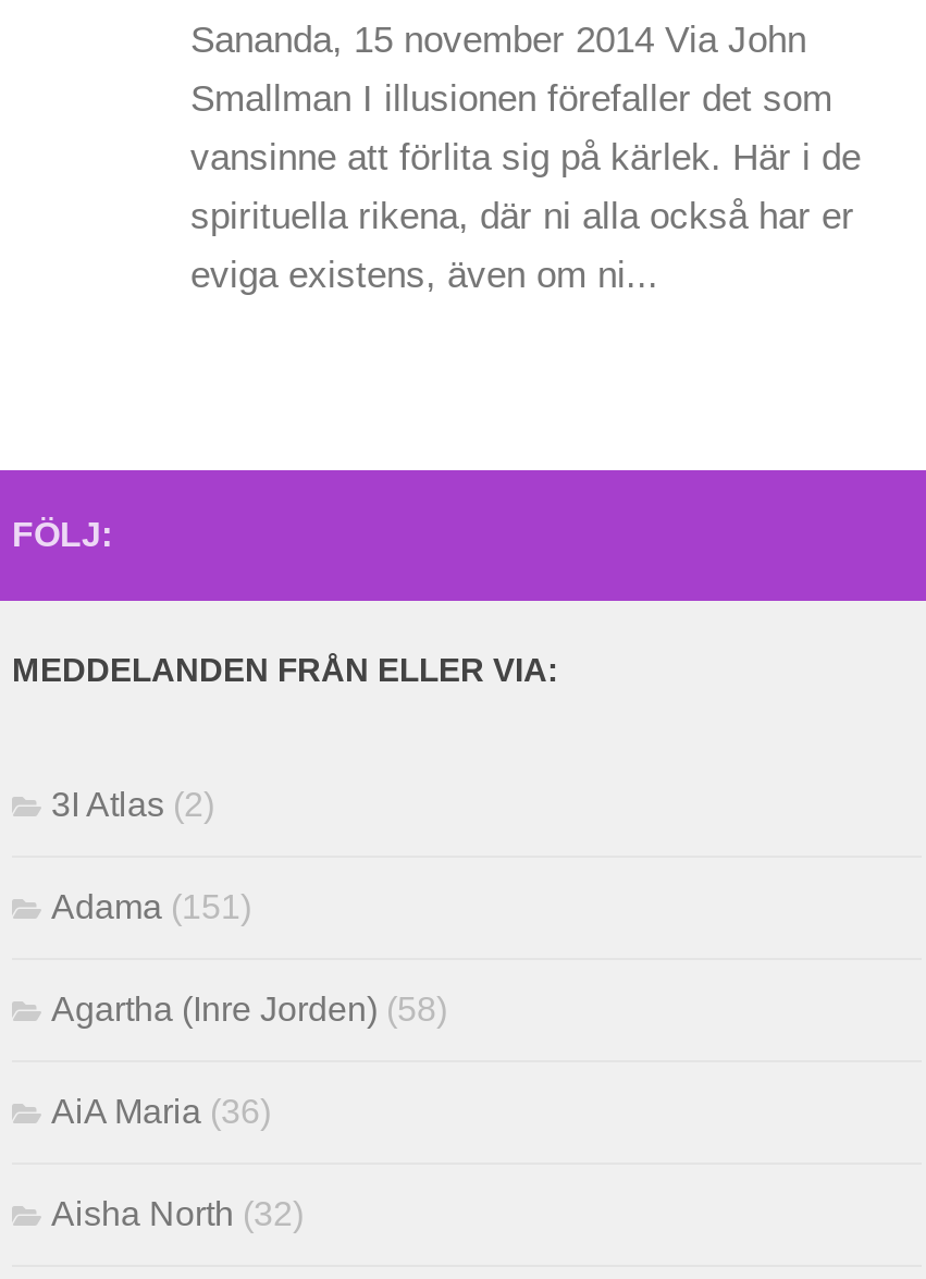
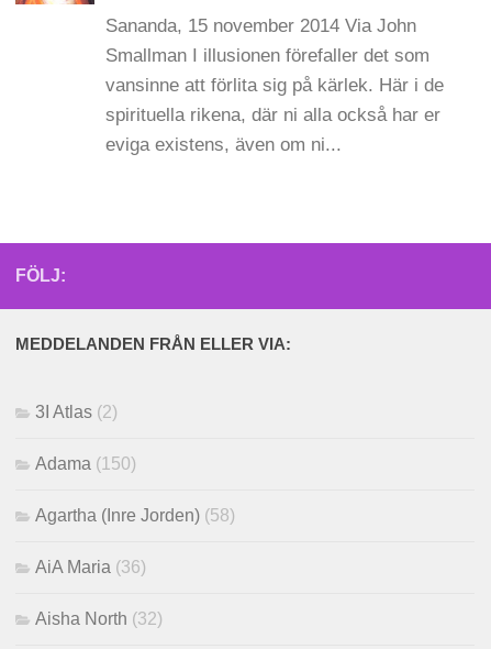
- Adama (151)
+ Adama (150)
